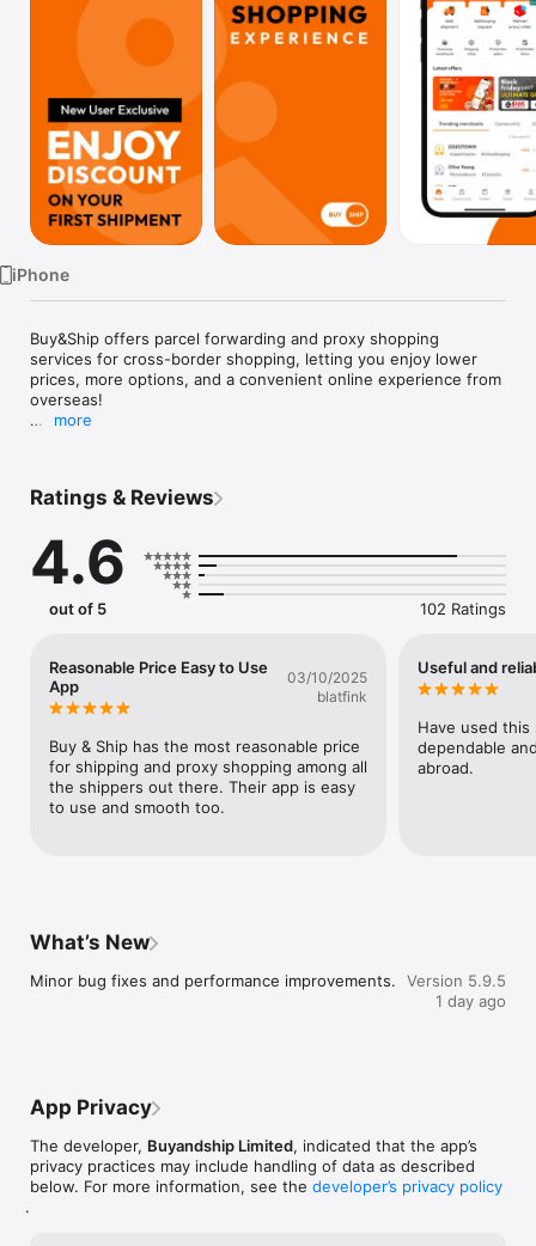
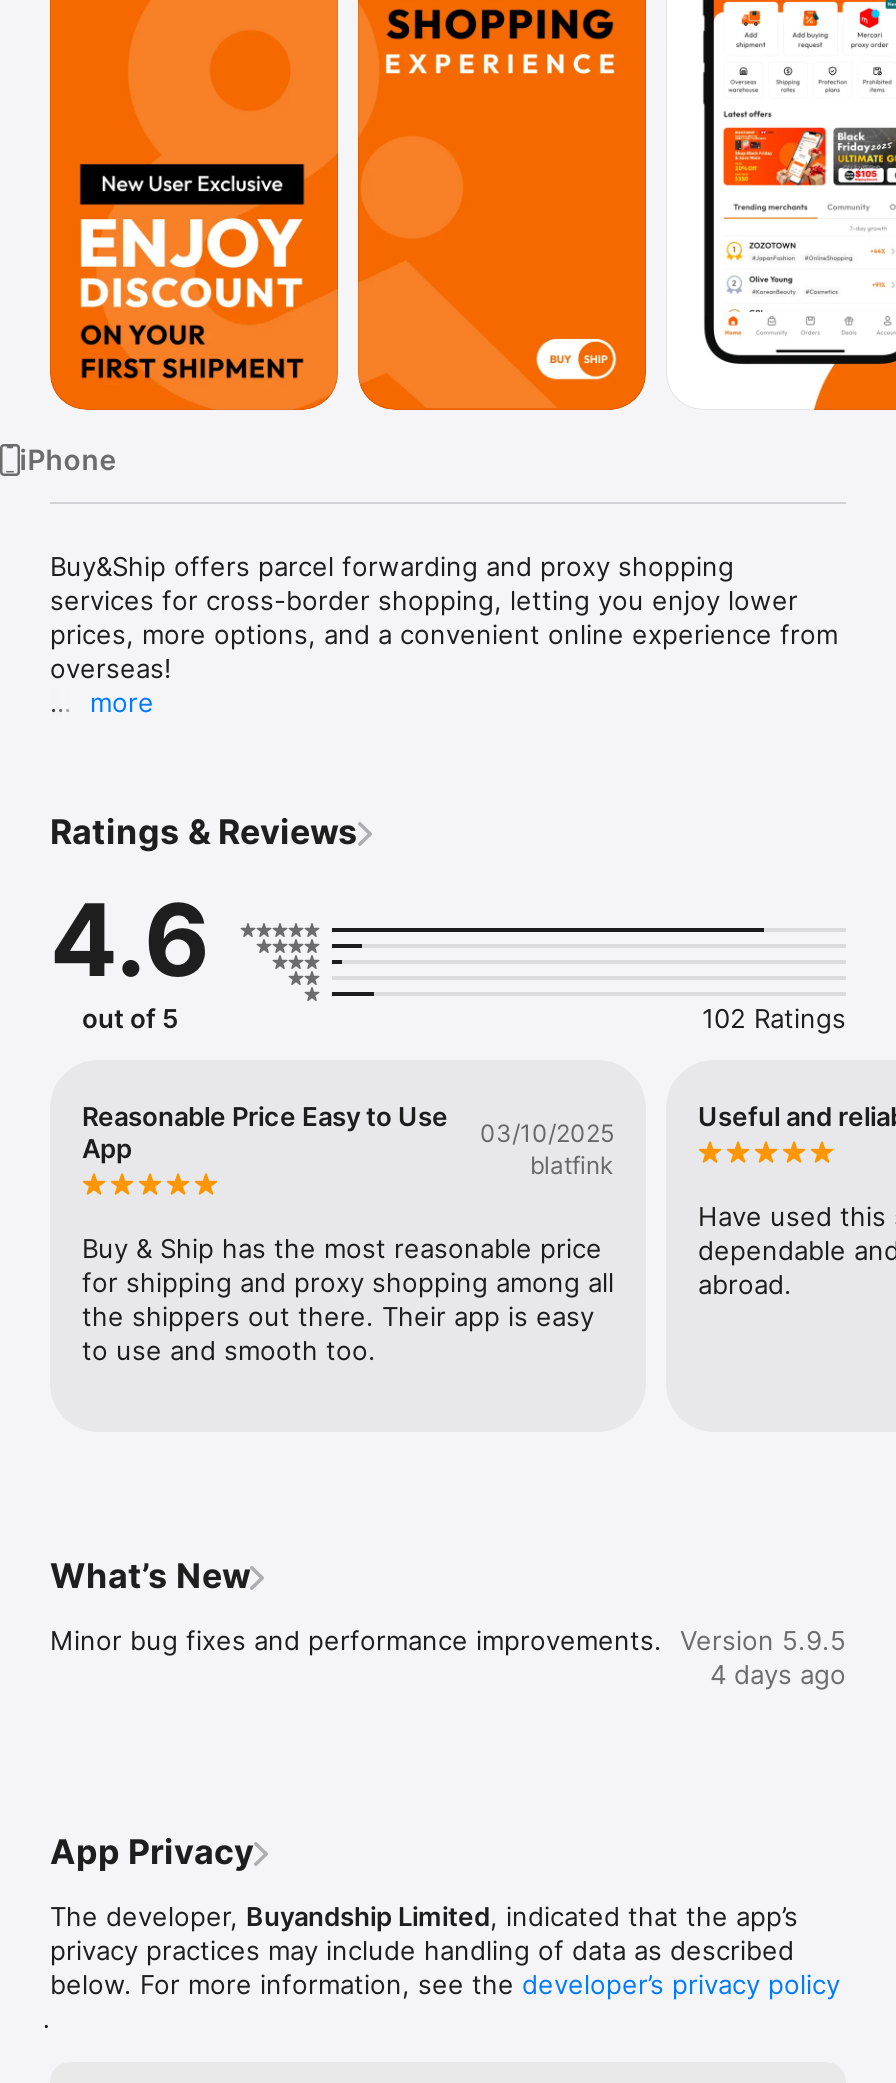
- 1 day ago
+ 4 days ago
